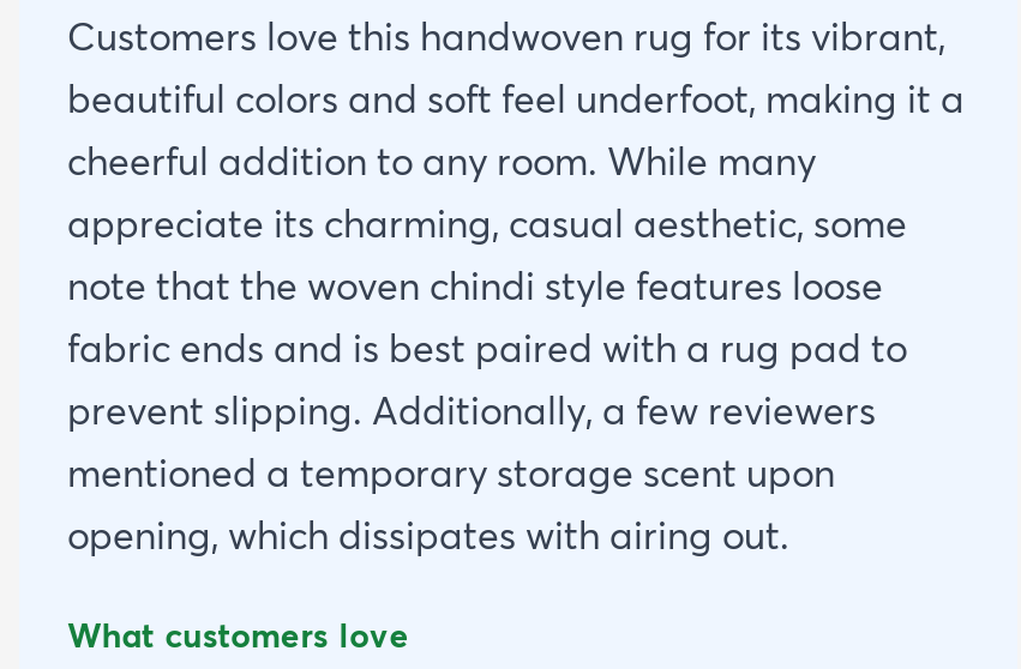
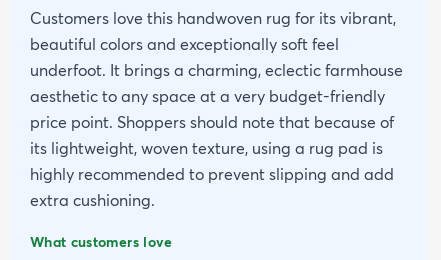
- beautiful colors and soft feel underfoot, making it a
- cheerful addition to any room. While many
- appreciate its charming, casual aesthetic, some
- note that the woven chindi style features loose
- fabric ends and is best paired with a rug pad to
- prevent slipping. Additionally, a few reviewers
- mentioned a temporary storage scent upon
- opening, which dissipates with airing out.
+ beautiful colors and exceptionally soft feel
+ underfoot. It brings a charming, eclectic farmhouse
+ aesthetic to any space at a very budget-friendly
+ price point. Shoppers should note that because of
+ its lightweight, woven texture, using a rug pad is
+ highly recommended to prevent slipping and add
+ extra cushioning.
